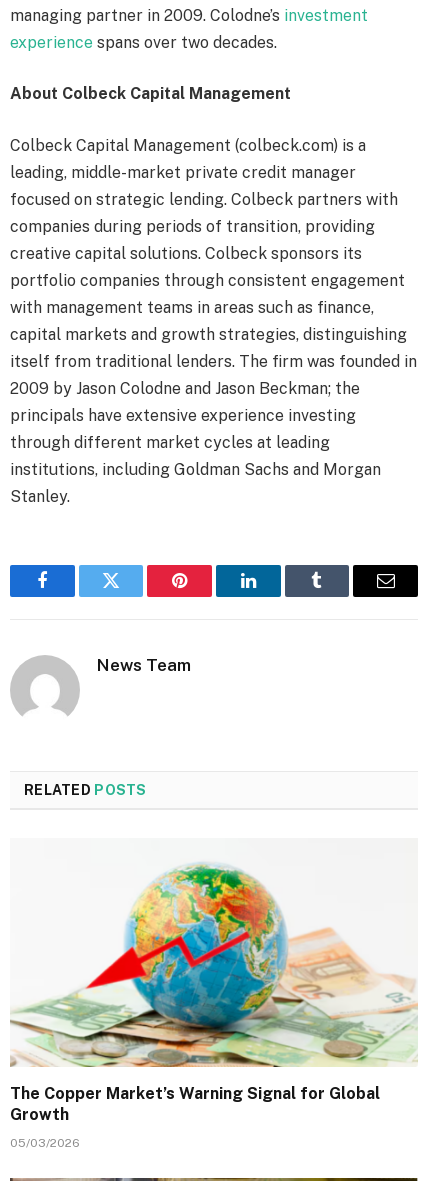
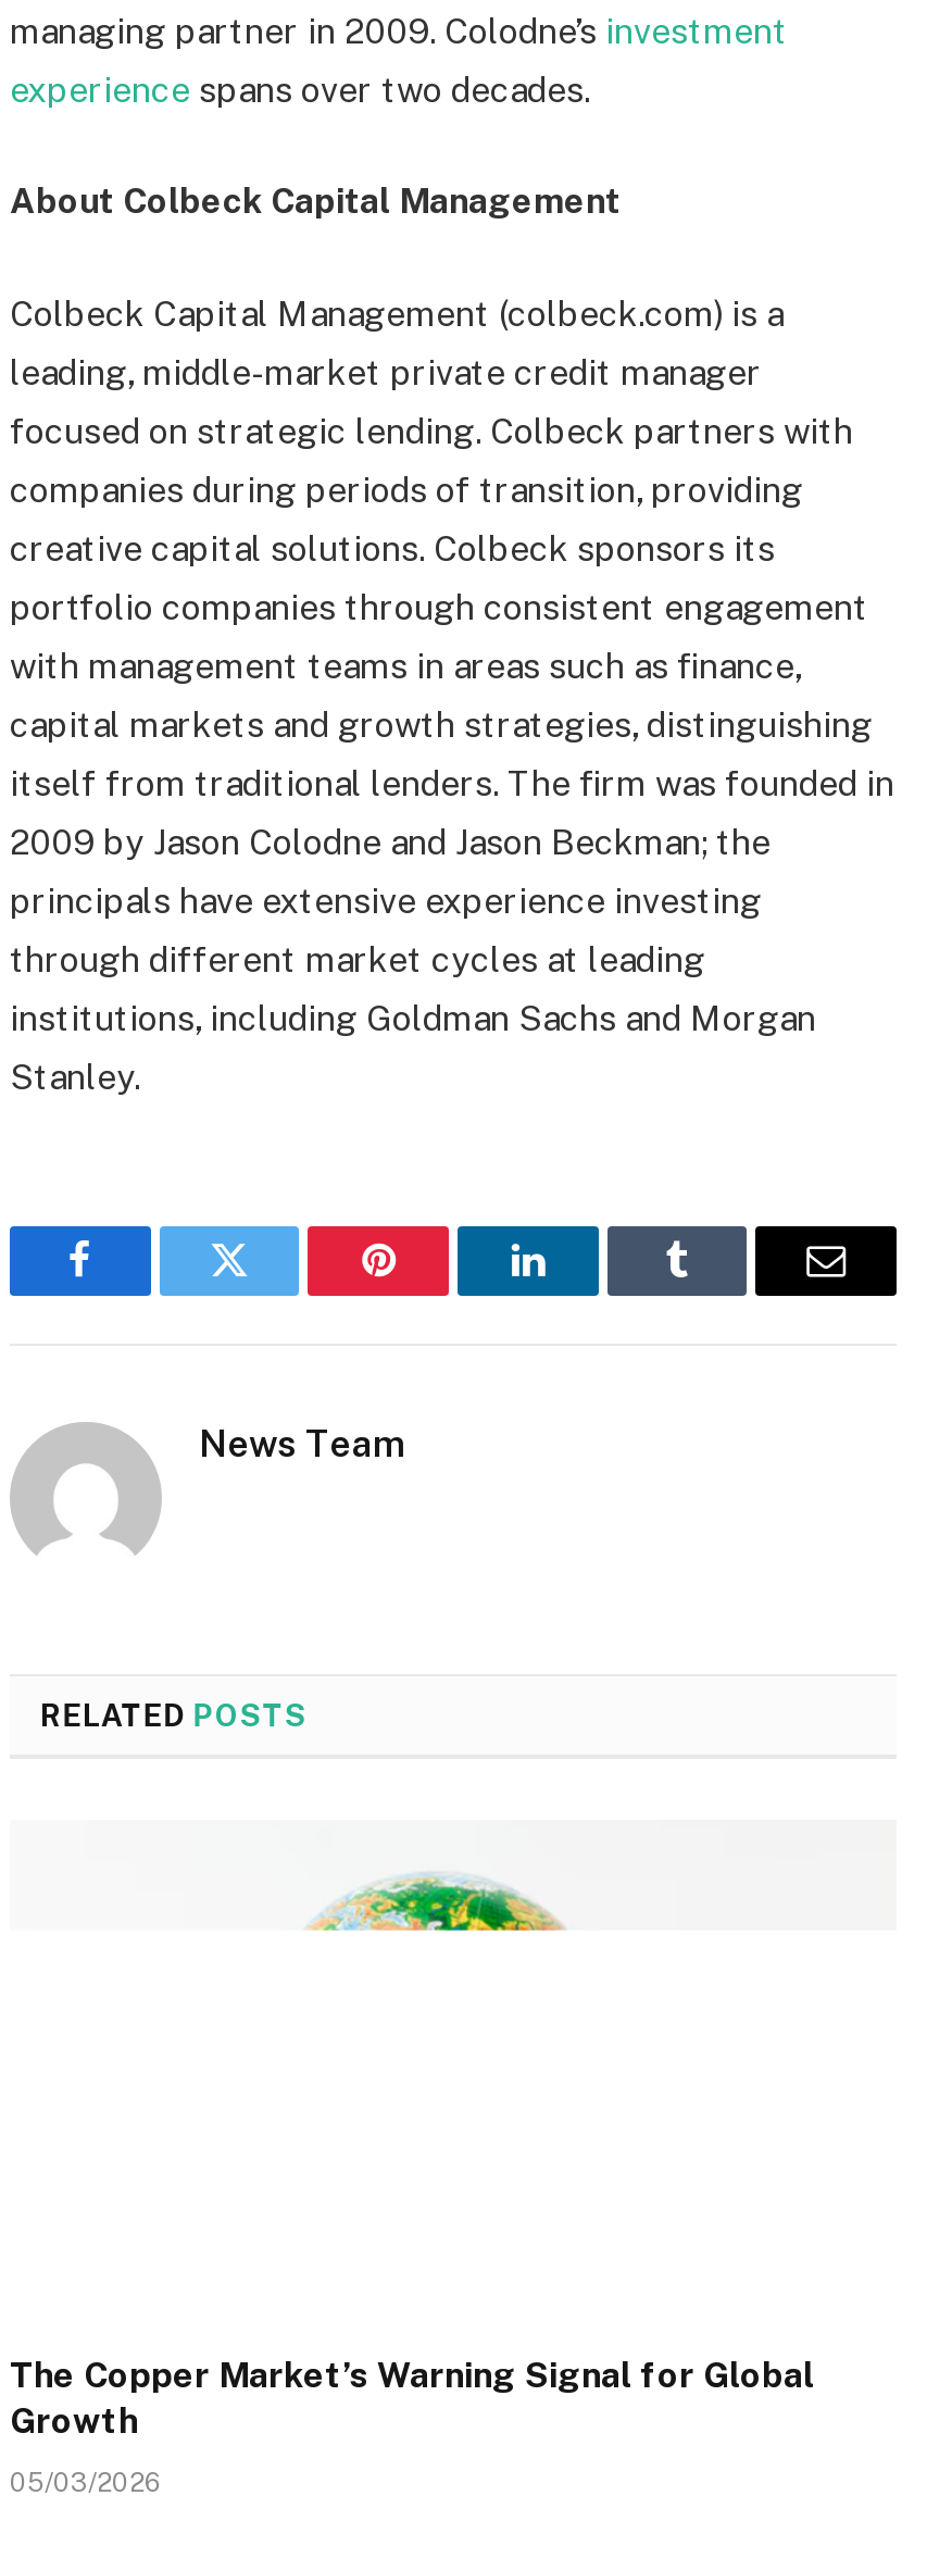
- [image]
